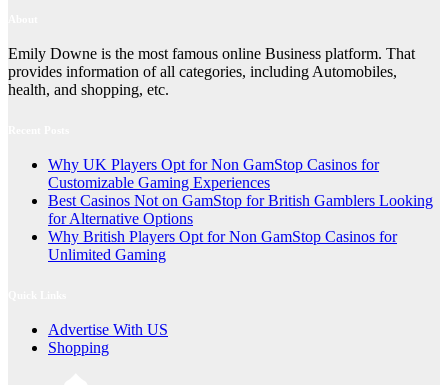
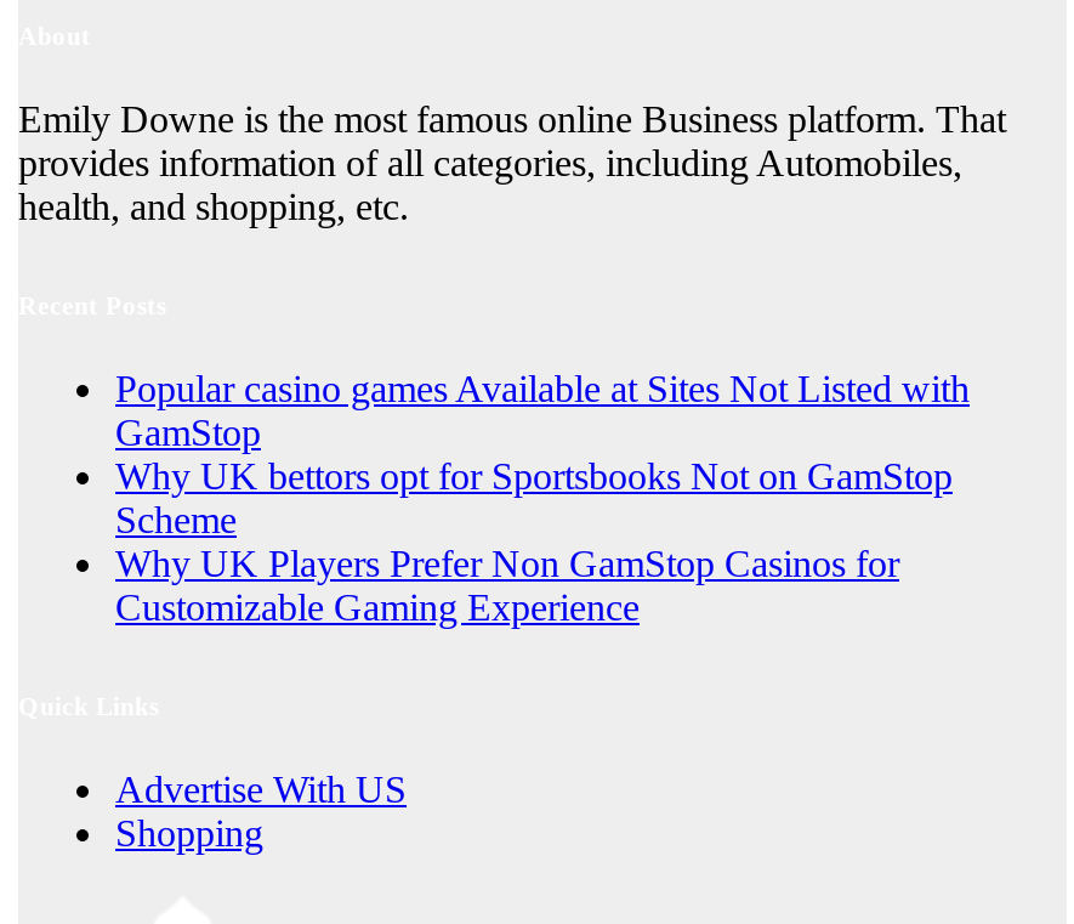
- Why UK Players Opt for Non GamStop Casinos for
- Customizable Gaming Experiences
- Best Casinos Not on GamStop for British Gamblers Looking
- for Alternative Options
- Why British Players Opt for Non GamStop Casinos for
- Unlimited Gaming
+ Popular casino games Available at Sites Not Listed with
+ GamStop
+ Why UK bettors opt for Sportsbooks Not on GamStop
+ Scheme
+ Why UK Players Prefer Non GamStop Casinos for
+ Customizable Gaming Experience
